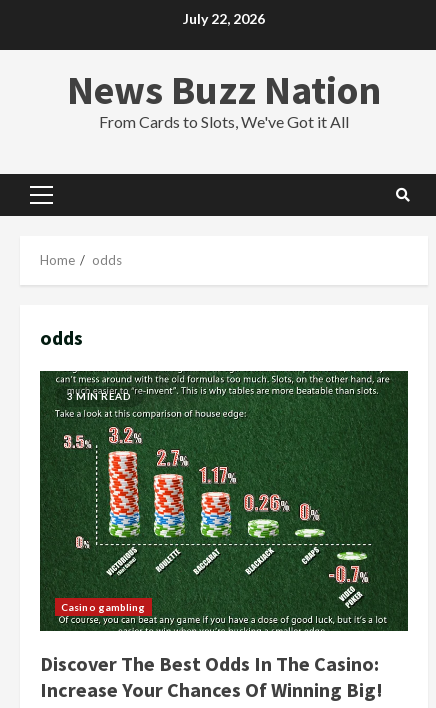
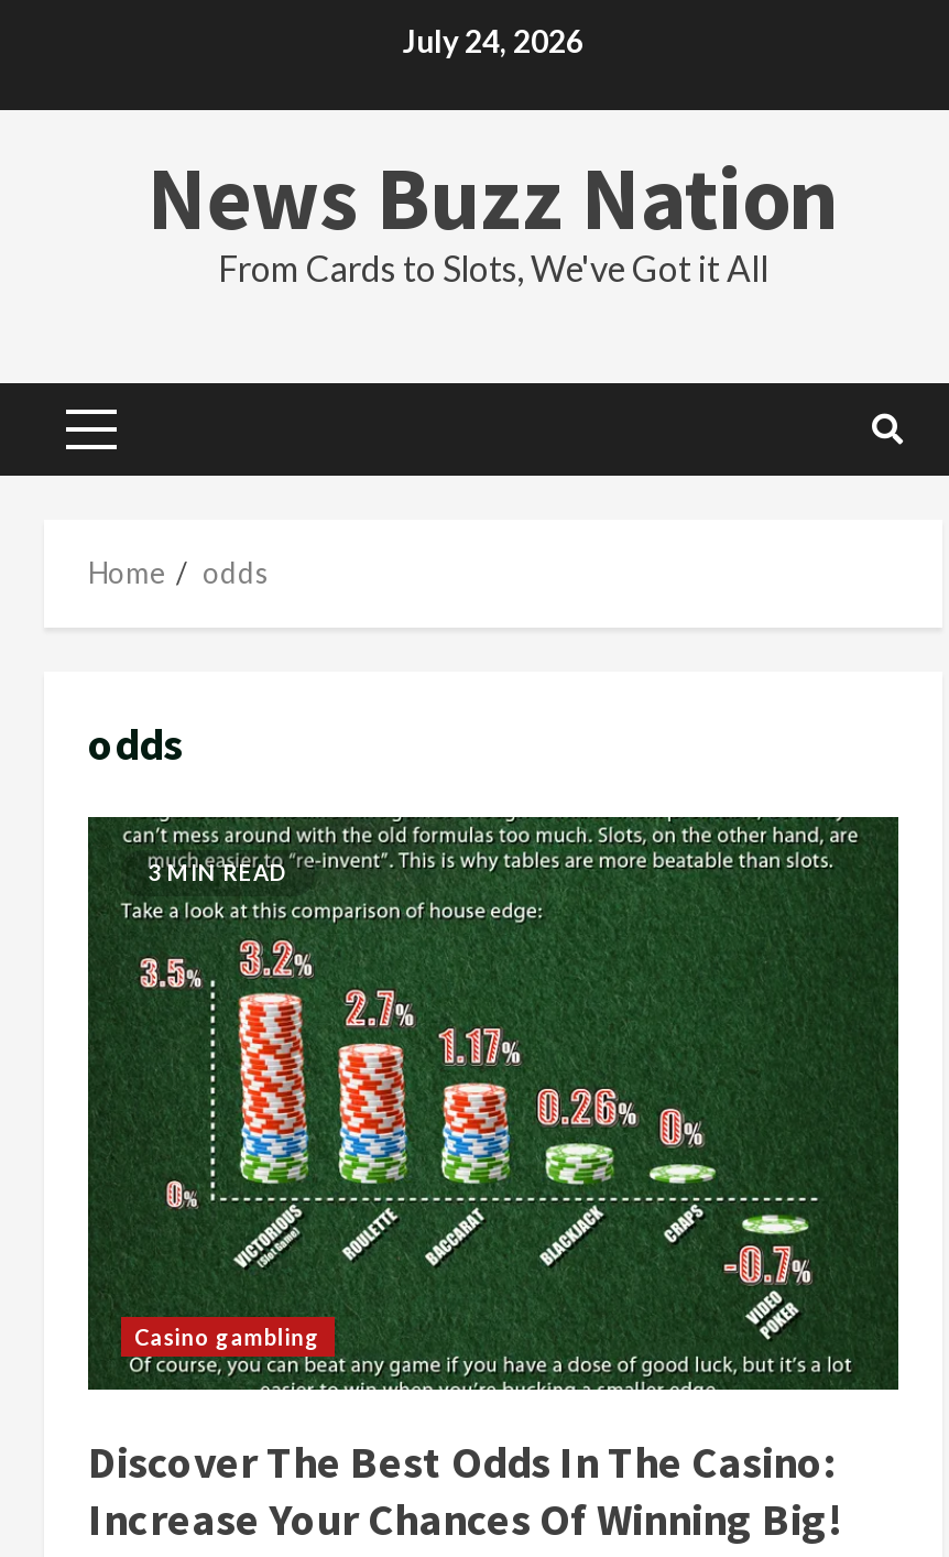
- July 22, 2026
+ July 24, 2026
